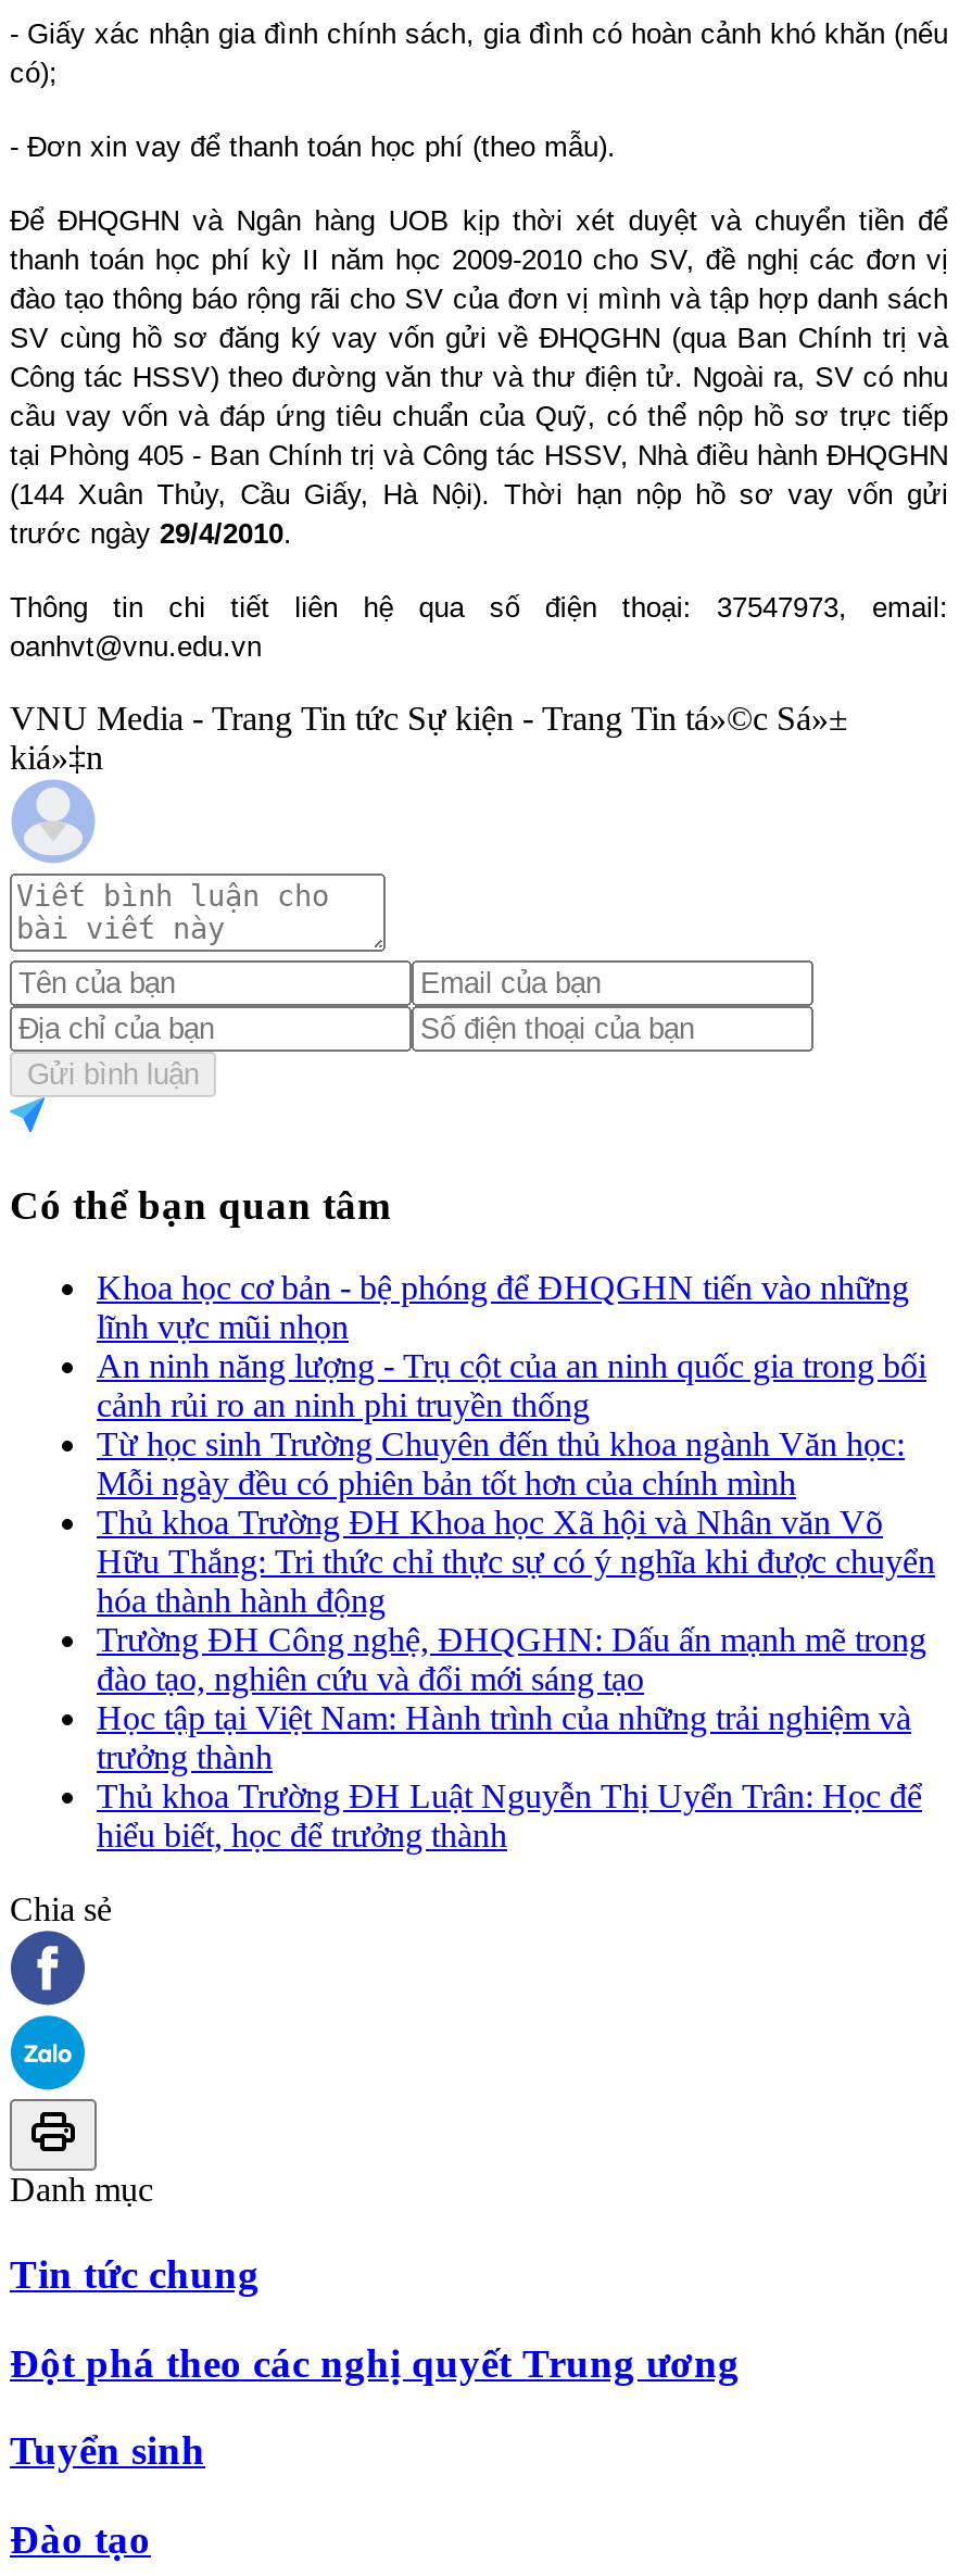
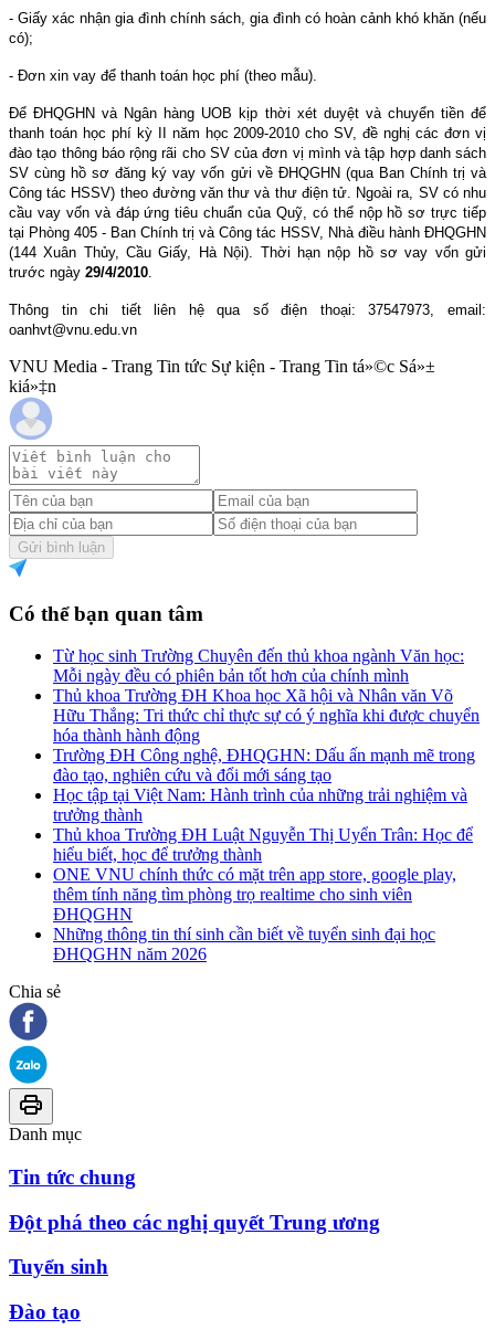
- Khoa học cơ bản - bệ phóng để ĐHQGHN tiến vào những
- lĩnh vực mũi nhọn
- An ninh năng lượng - Trụ cột của an ninh quốc gia trong bối
- cảnh rủi ro an ninh phi truyền thống

moved up: Từ học sinh Trường Chuyên đến thủ khoa ngành Văn học: | Mỗi ngày đều có phiên bản tốt hơn của chính mình | Thủ khoa Trường ĐH Khoa học Xã hội và Nhân văn Võ | ... | Thủ khoa Trường ĐH Luật Nguyễn Thị Uyển Trân: Học để | hiểu biết, học để trưởng thành

+ ONE VNU chính thức có mặt trên app store, google play,
+ thêm tính năng tìm phòng trọ realtime cho sinh viên
+ ĐHQGHN
+ Những thông tin thí sinh cần biết về tuyển sinh đại học
+ ĐHQGHN năm 2026
